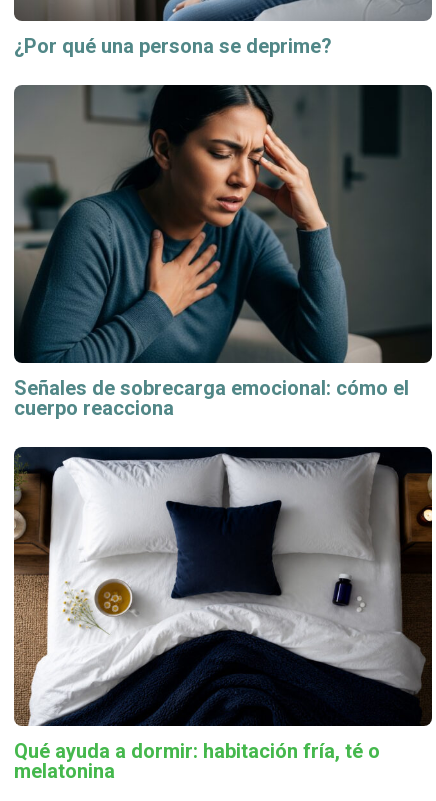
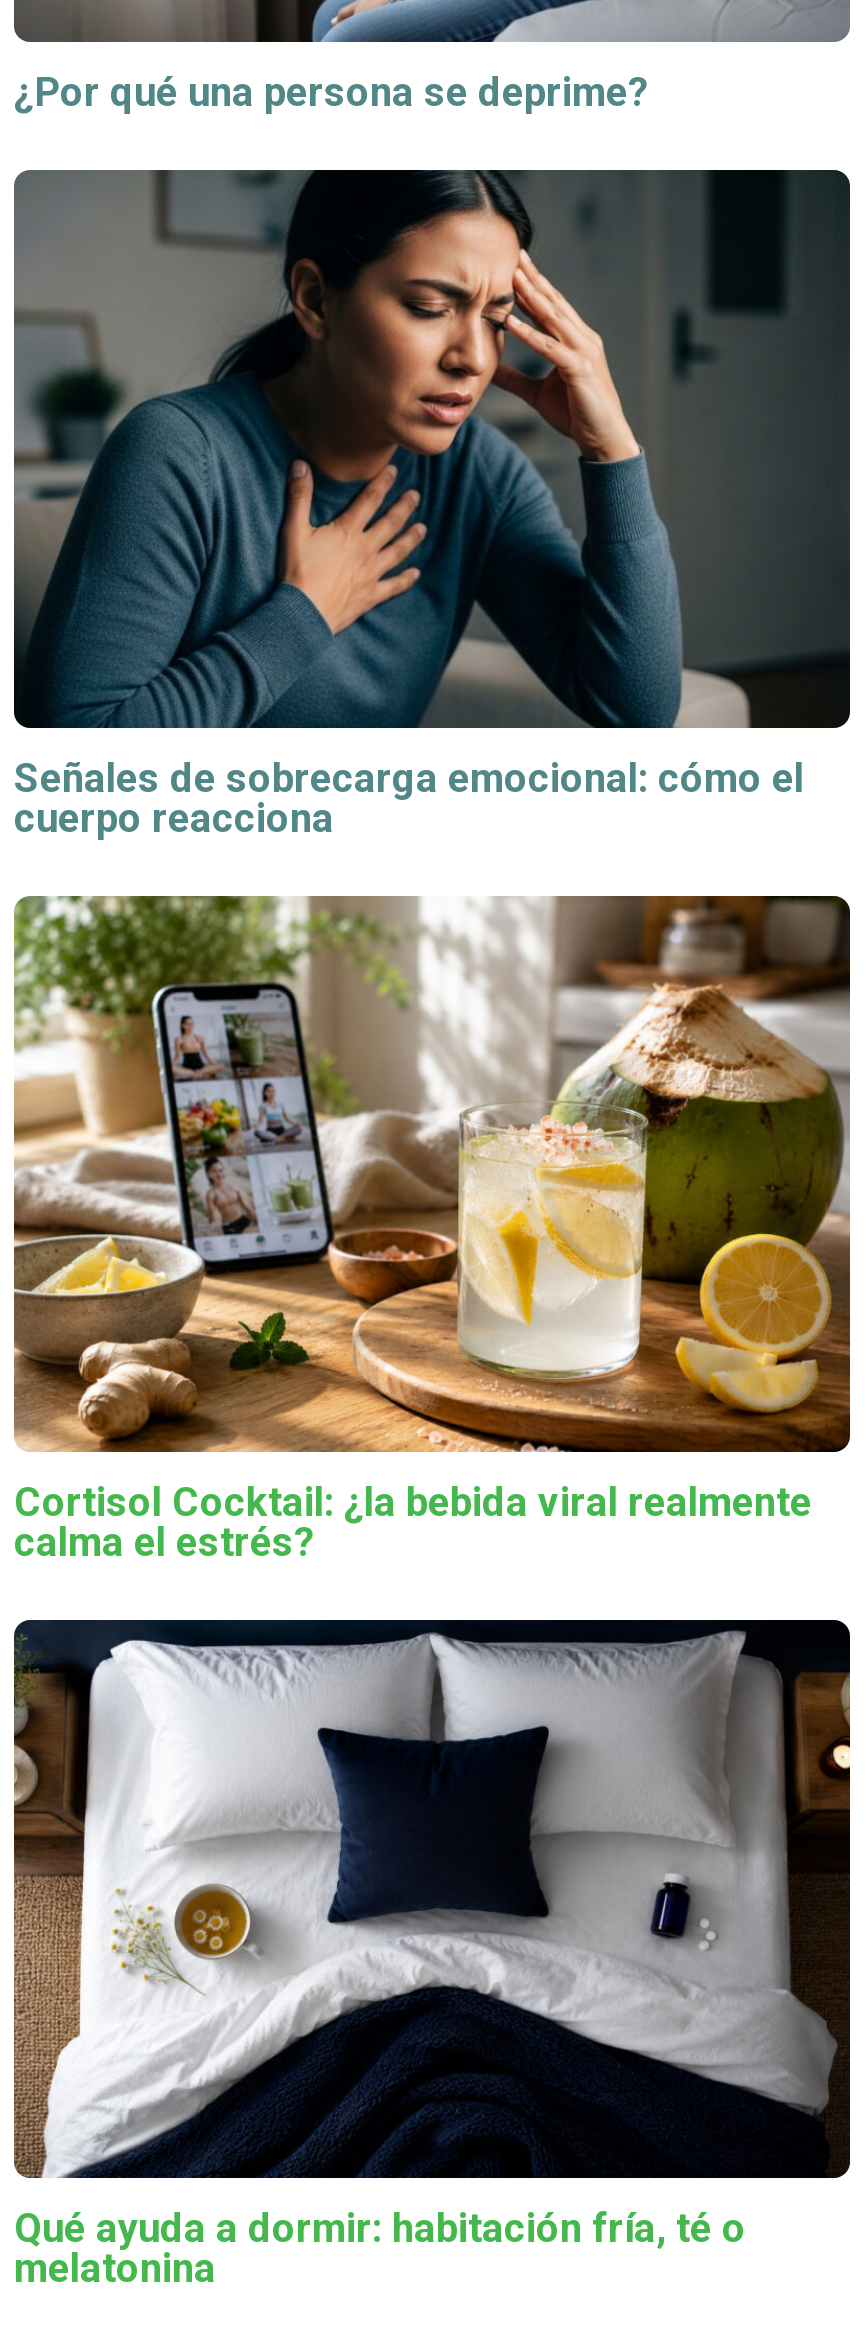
+ [image]
+ Cortisol Cocktail: ¿la bebida viral realmente
+ calma el estrés?
